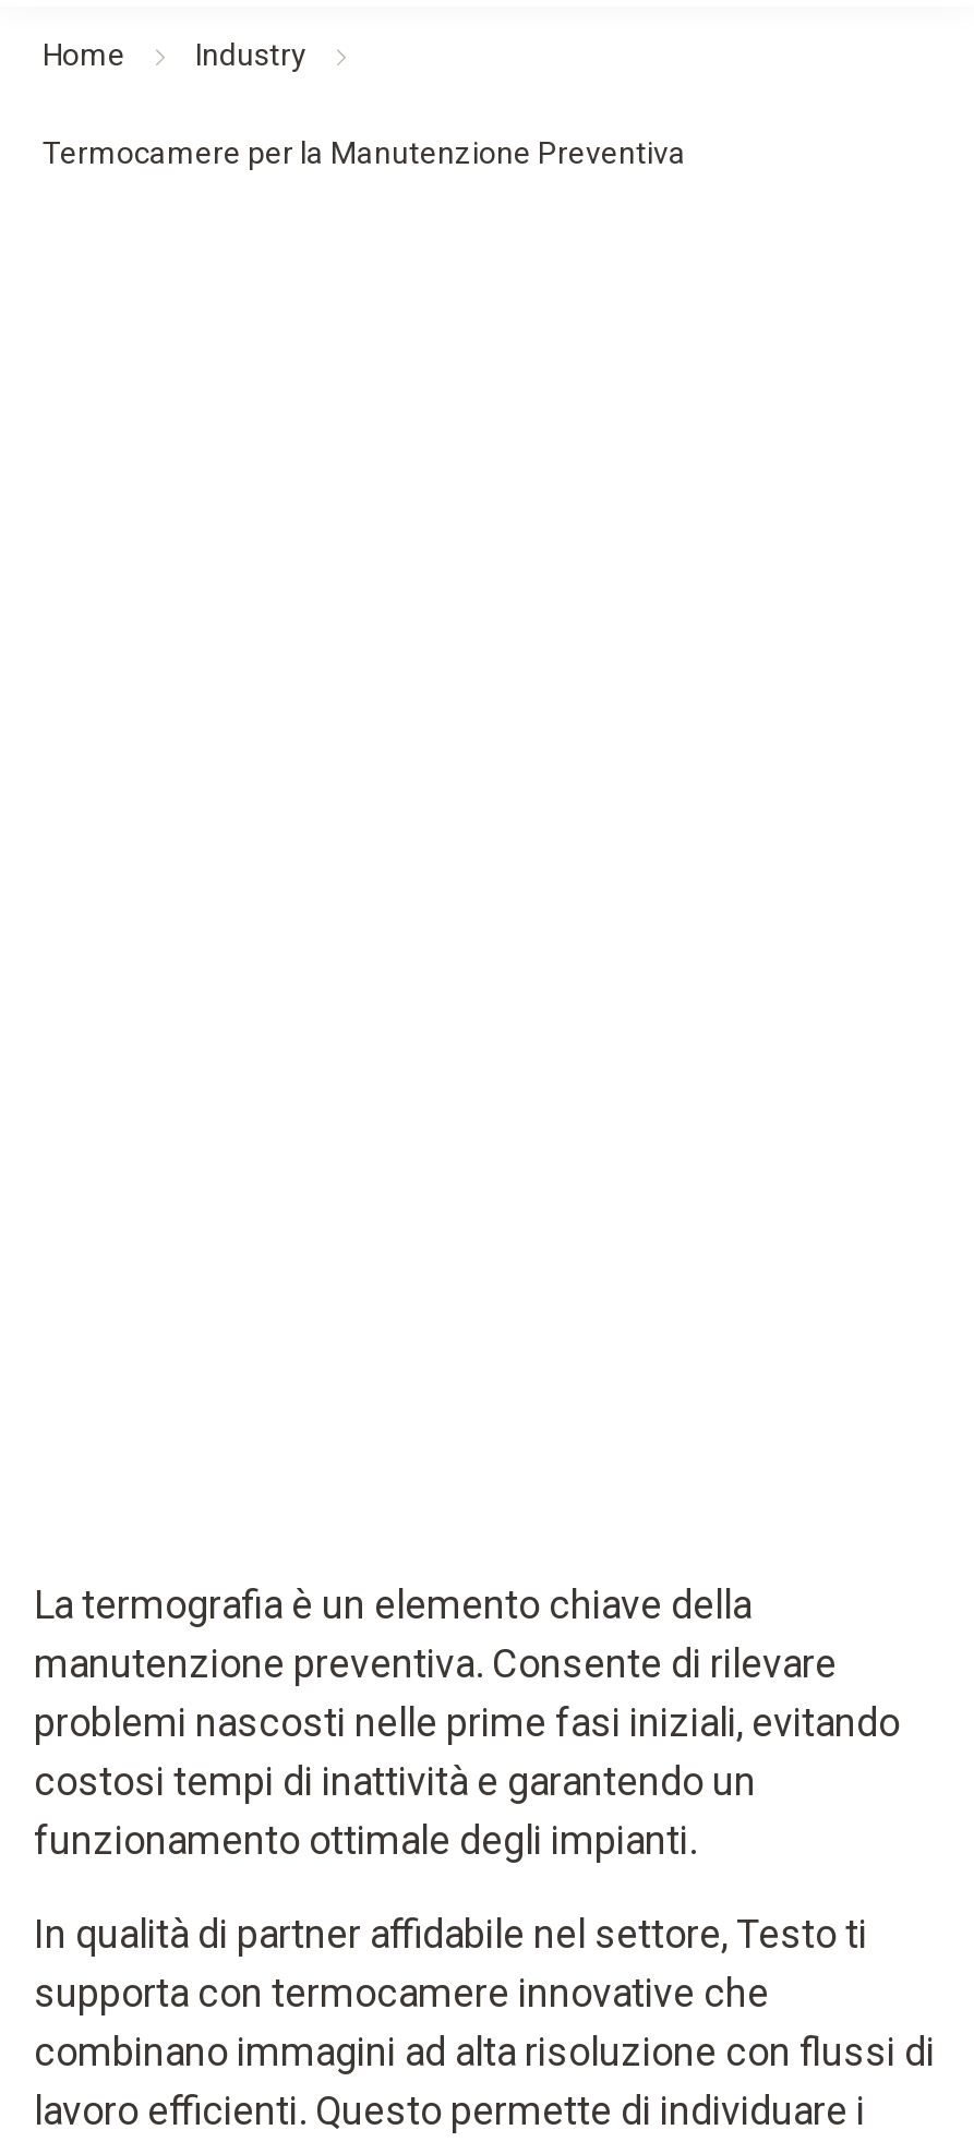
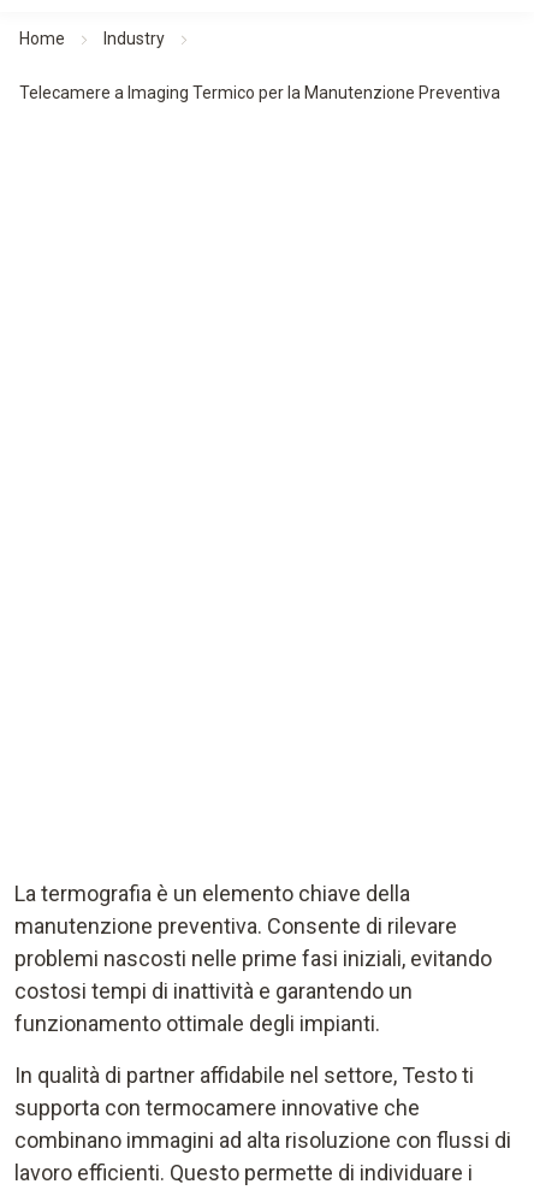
- Termocamere per la Manutenzione Preventiva
+ Telecamere a Imaging Termico per la Manutenzione Preventiva
